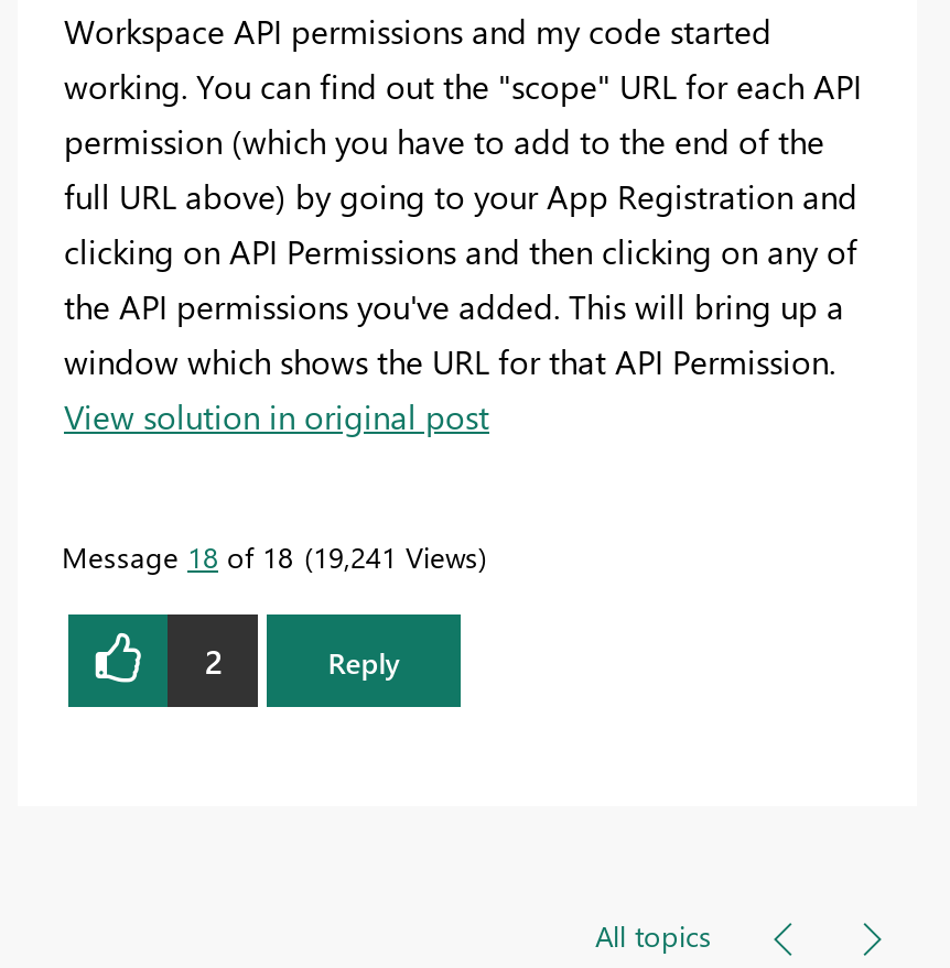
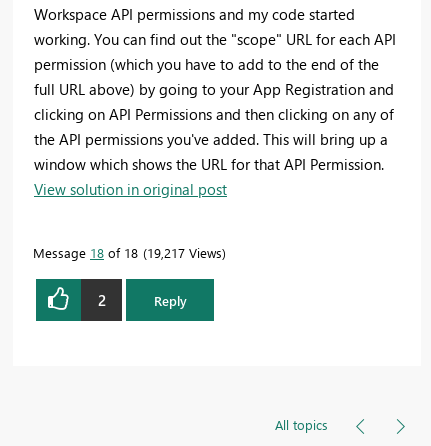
- Message 18 of 18 19,241 Views
+ Message 18 of 18 19,217 Views
